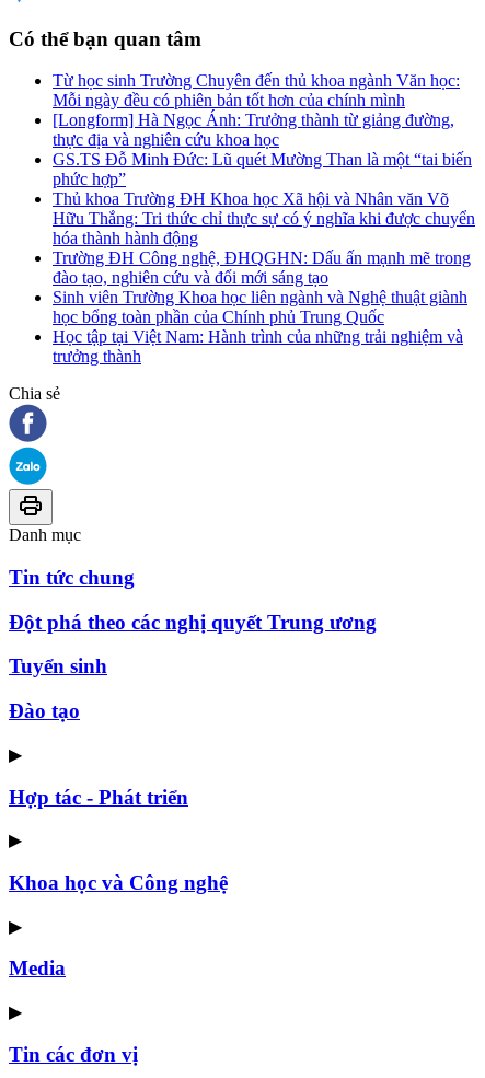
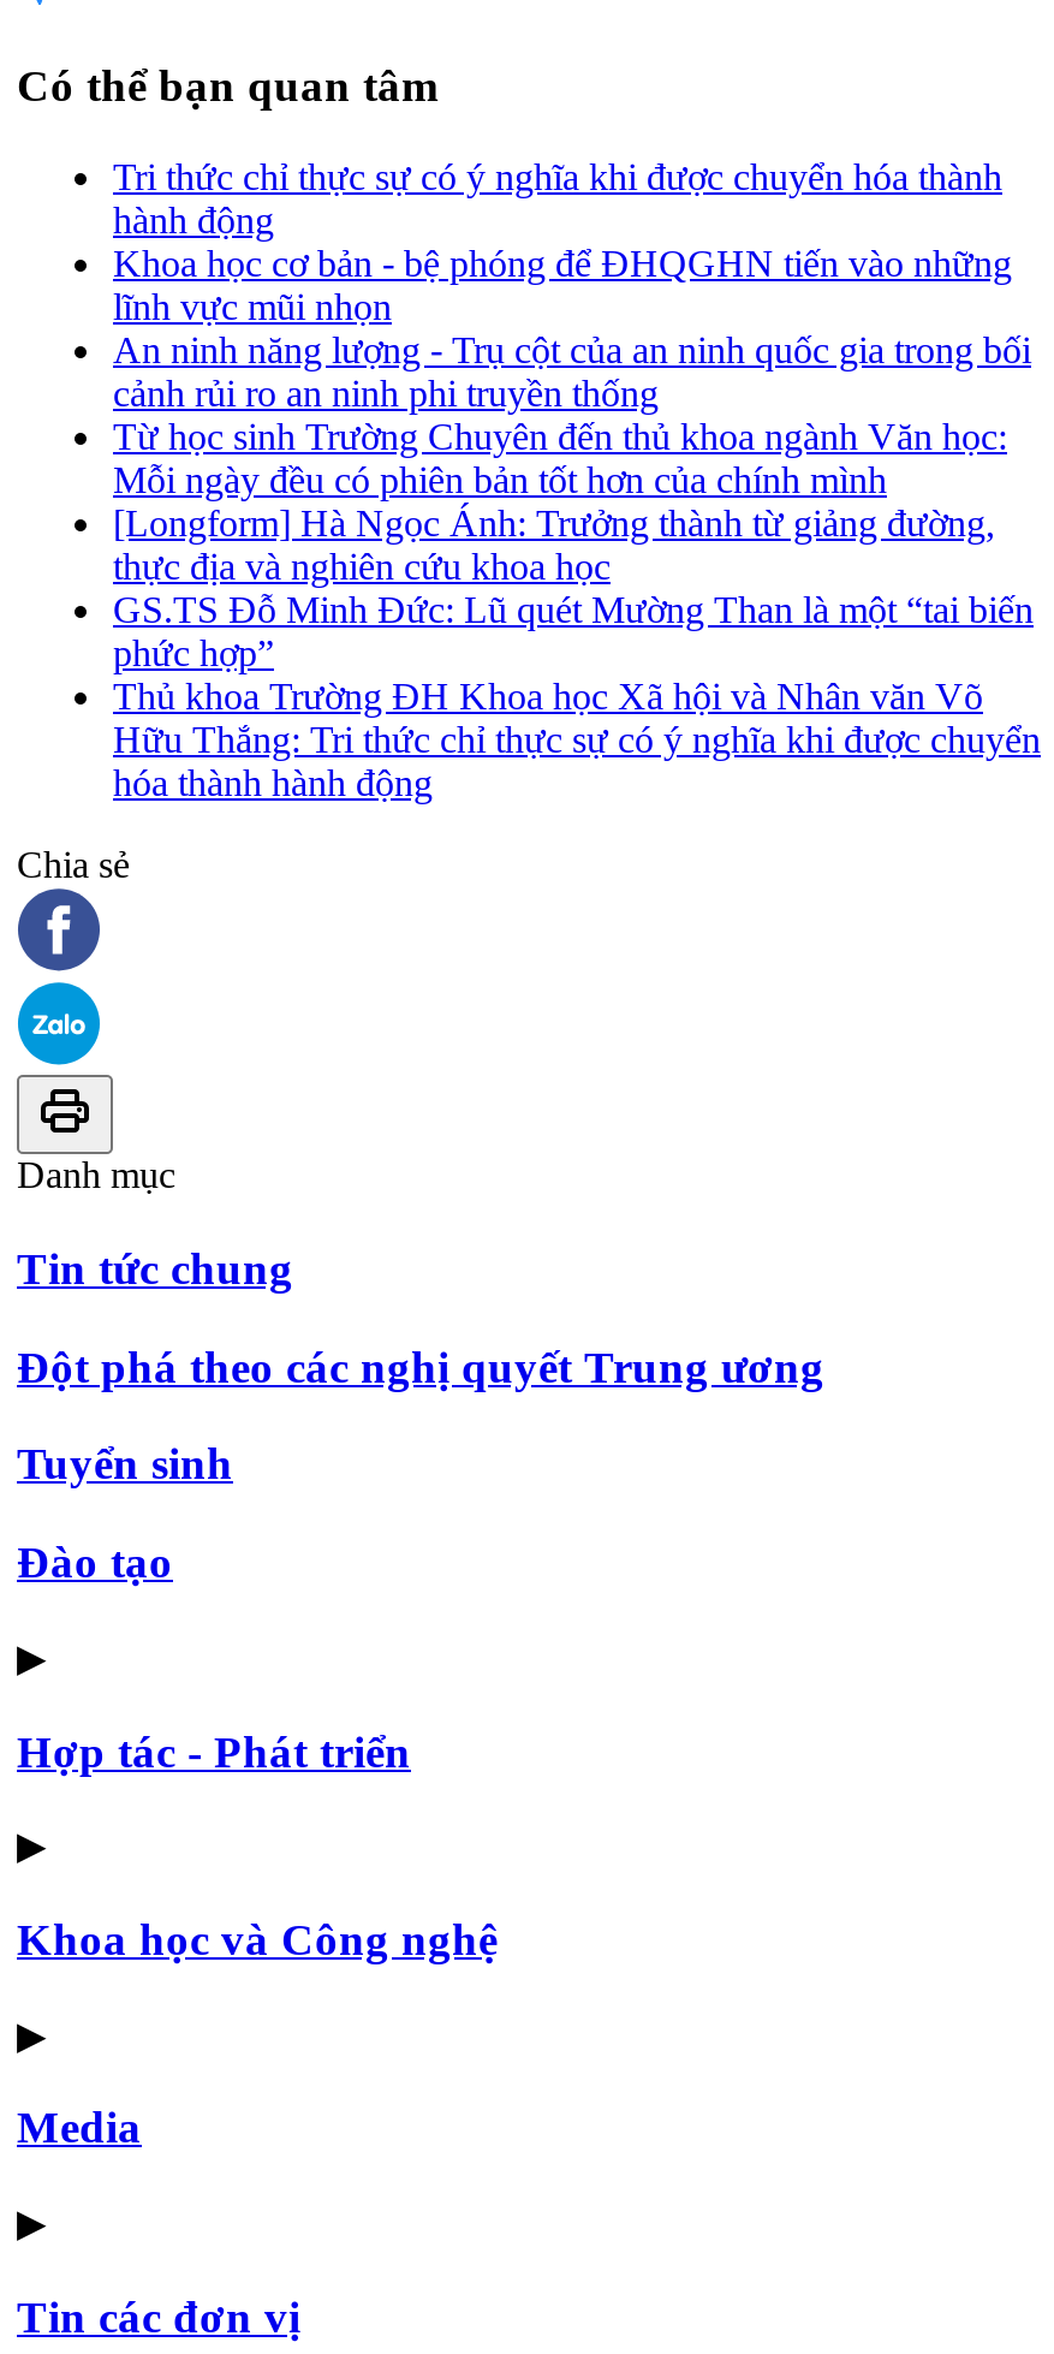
+ Tri thức chỉ thực sự có ý nghĩa khi được chuyển hóa thành
+ hành động
+ Khoa học cơ bản - bệ phóng để ĐHQGHN tiến vào những
+ lĩnh vực mũi nhọn
+ An ninh năng lượng - Trụ cột của an ninh quốc gia trong bối
+ cảnh rủi ro an ninh phi truyền thống

moved down: Từ học sinh Trường Chuyên đến thủ khoa ngành Văn học: | Mỗi ngày đều có phiên bản tốt hơn của chính mình | [Longform] Hà Ngọc Ánh: Trưởng thành từ giảng đường, | ... | Hữu Thắng: Tri thức chỉ thực sự có ý nghĩa khi được chuyển | hóa thành hành động

- Trường ĐH Công nghệ, ĐHQGHN: Dấu ấn mạnh mẽ trong
- đào tạo, nghiên cứu và đổi mới sáng tạo
- Sinh viên Trường Khoa học liên ngành và Nghệ thuật giành
- học bổng toàn phần của Chính phủ Trung Quốc
- Học tập tại Việt Nam: Hành trình của những trải nghiệm và
- trưởng thành
